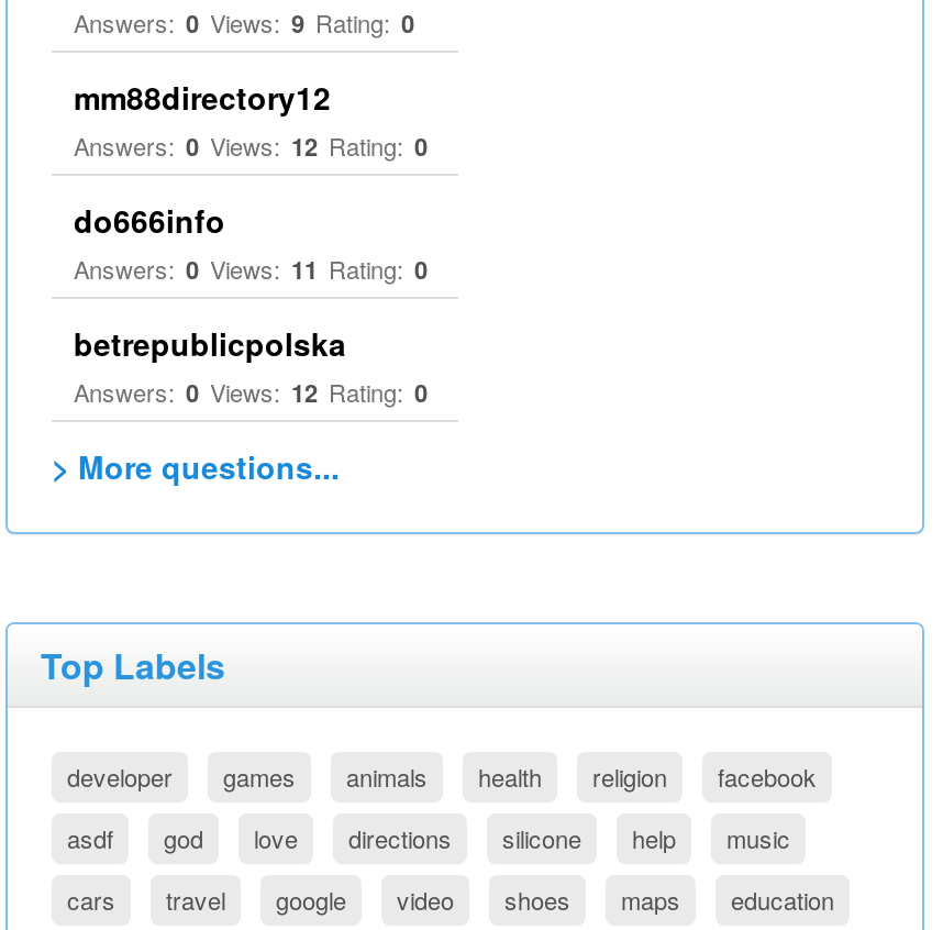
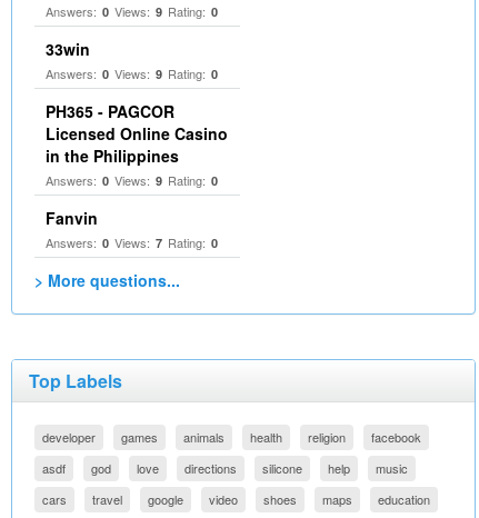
- mm88directory12
- Answers: 0 Views: 12 Rating: 0
+ 33win
+ Answers: 0 Views: 9 Rating: 0

- do666info
- Answers: 0 Views: 11 Rating: 0
+ PH365 - PAGCOR
+ Licensed Online Casino
+ in the Philippines
+ Answers: 0 Views: 9 Rating: 0

- betrepublicpolska
- Answers: 0 Views: 12 Rating: 0
+ Fanvin
+ Answers: 0 Views: 7 Rating: 0
